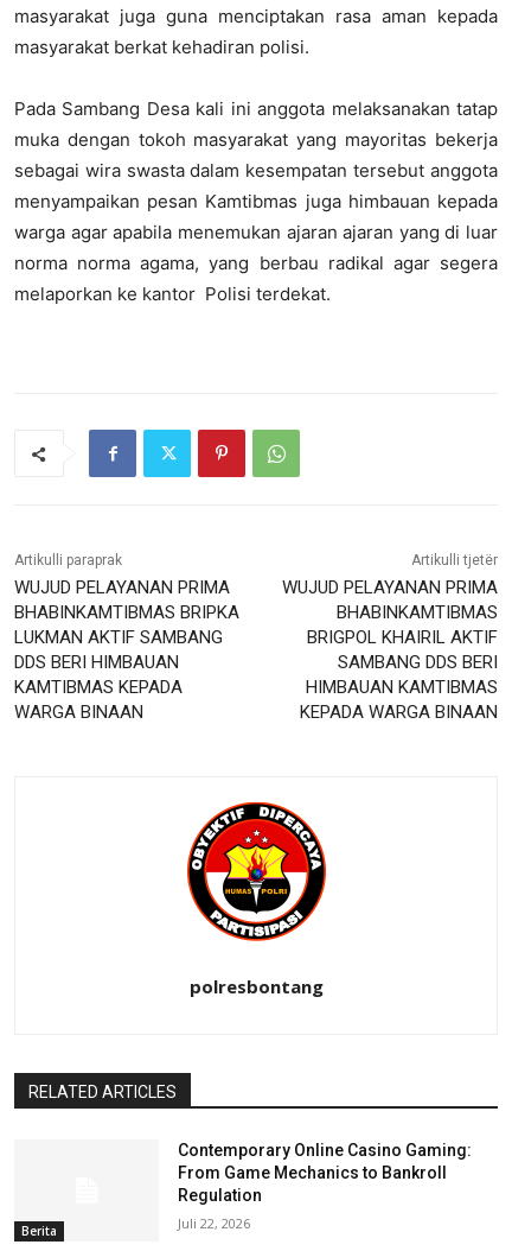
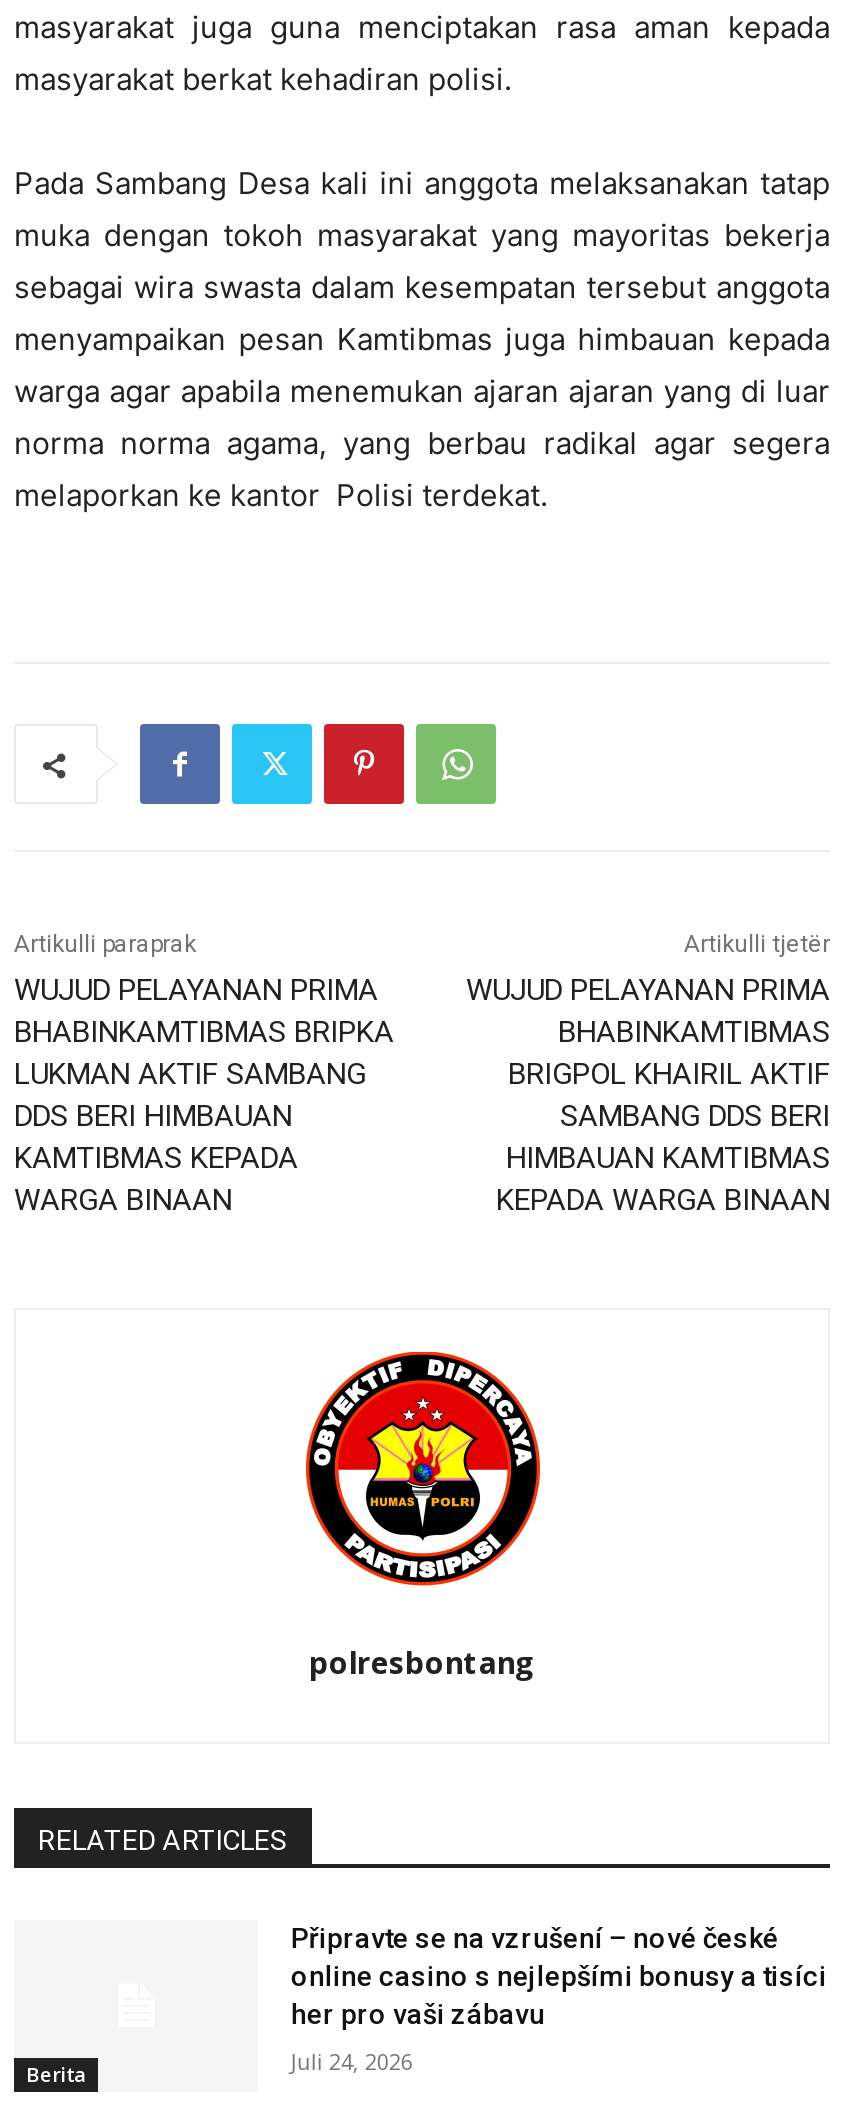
- Contemporary Online Casino Gaming:
- From Game Mechanics to Bankroll
- Regulation
+ Připravte se na vzrušení – nové české
+ online casino s nejlepšími bonusy a tisíci
+ her pro vaši zábavu

- Juli 22, 2026
+ Juli 24, 2026
